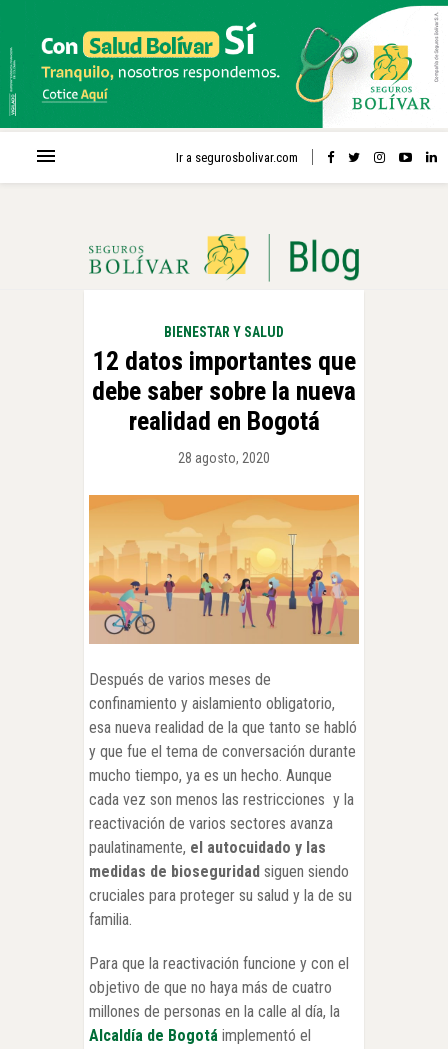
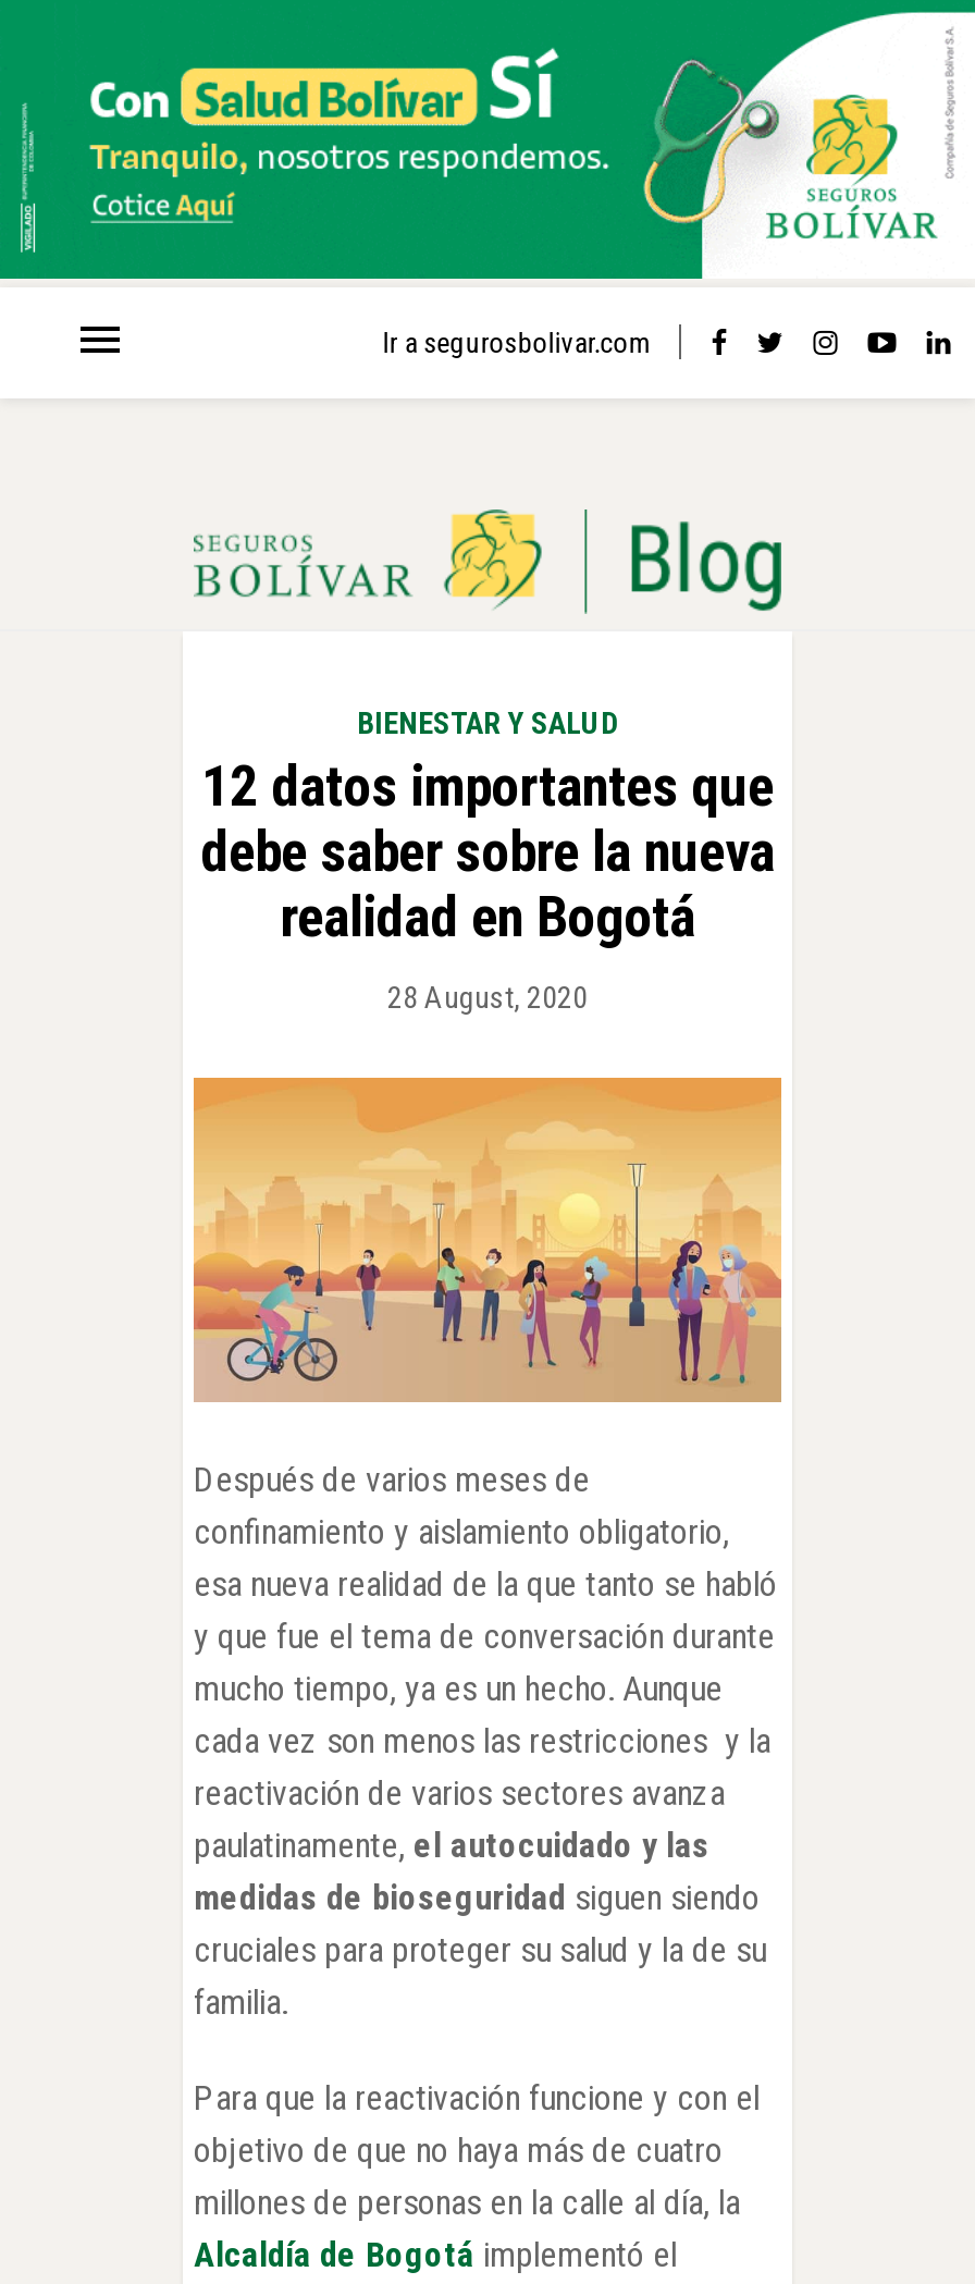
- 28 agosto, 2020
+ 28 August, 2020
